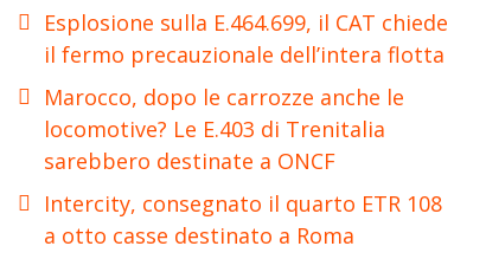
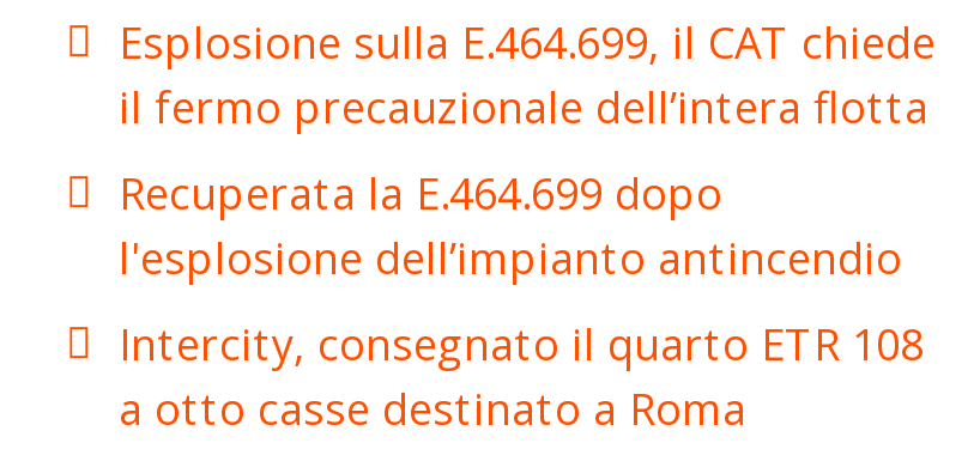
- Marocco, dopo le carrozze anche le
- locomotive? Le E.403 di Trenitalia
- sarebbero destinate a ONCF
+ Recuperata la E.464.699 dopo
+ l'esplosione dell’impianto antincendio
